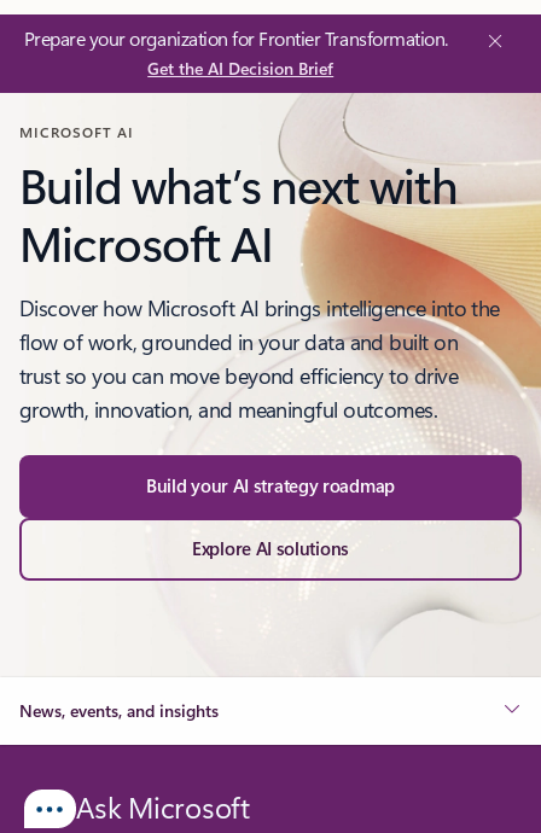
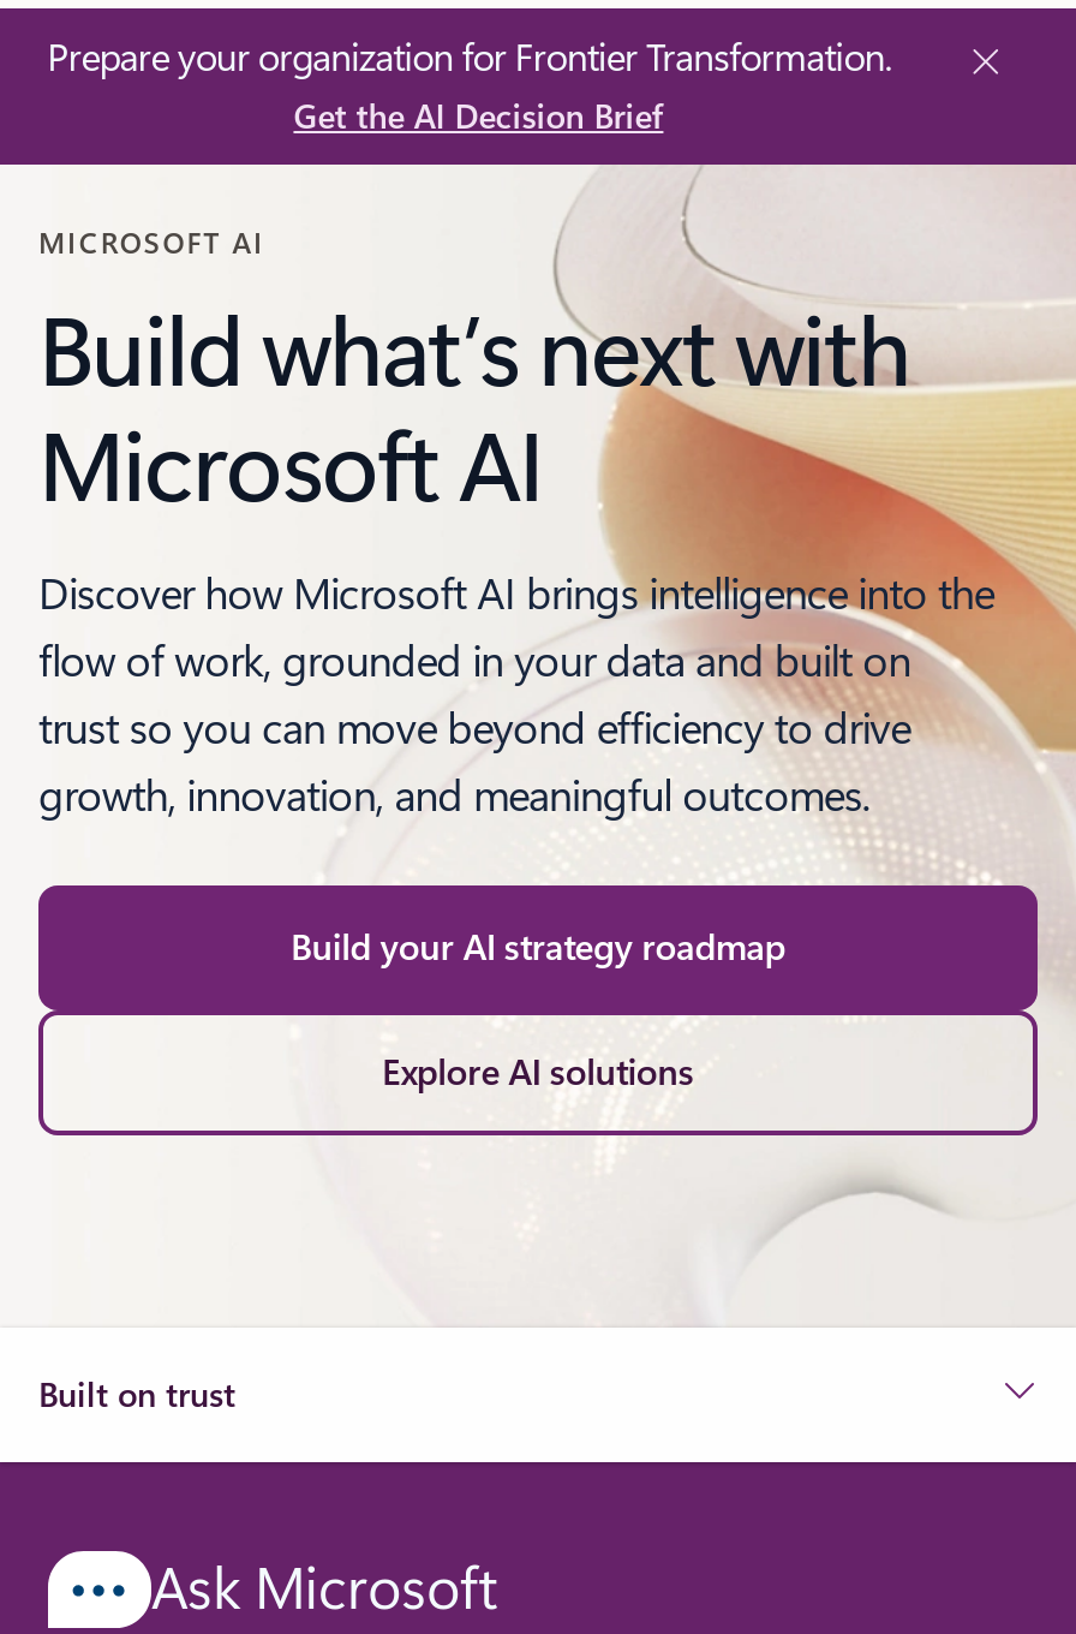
- News, events, and insights
+ Built on trust
